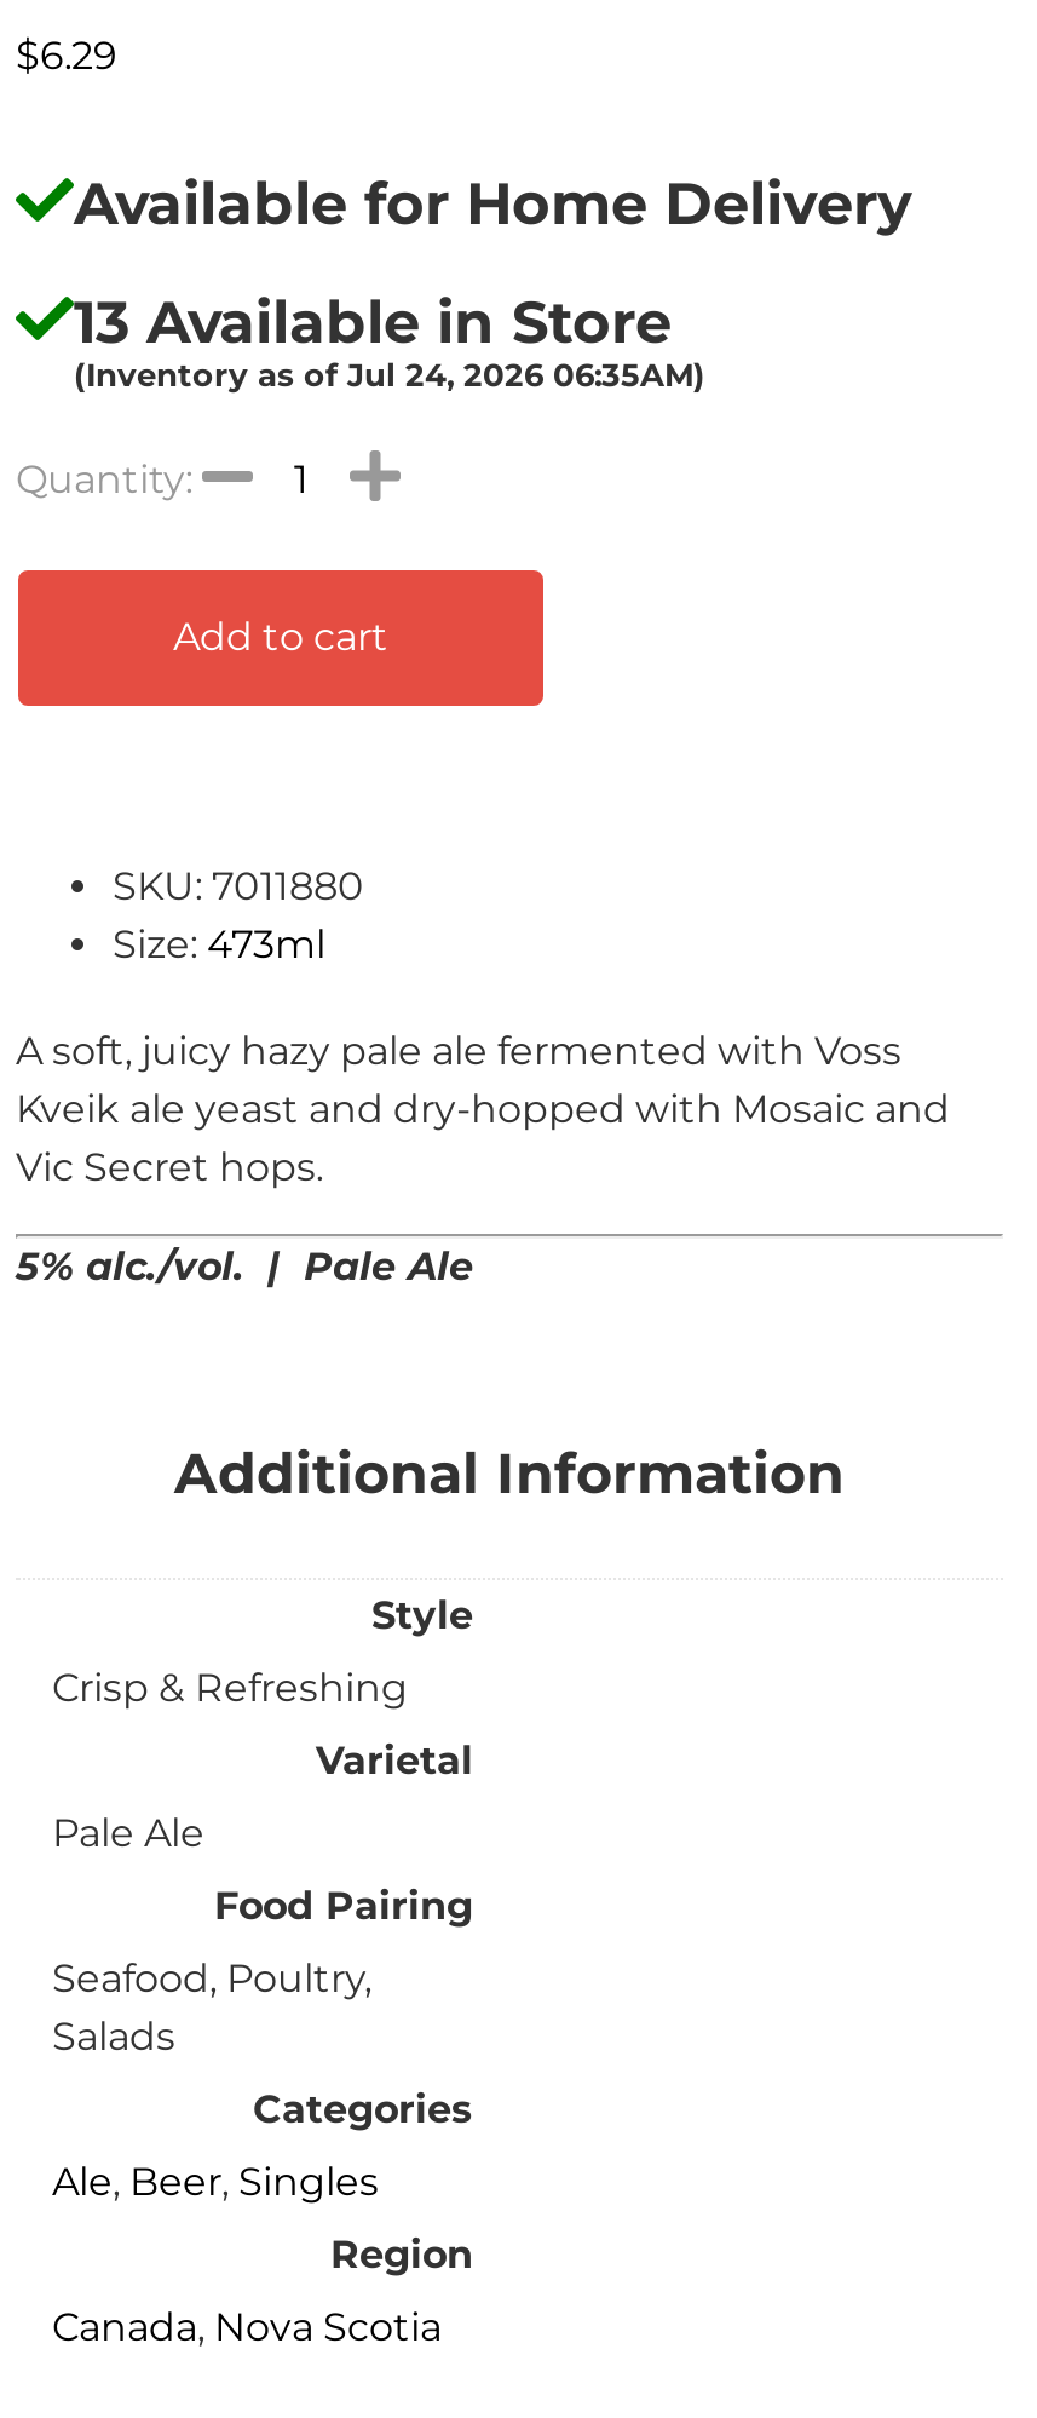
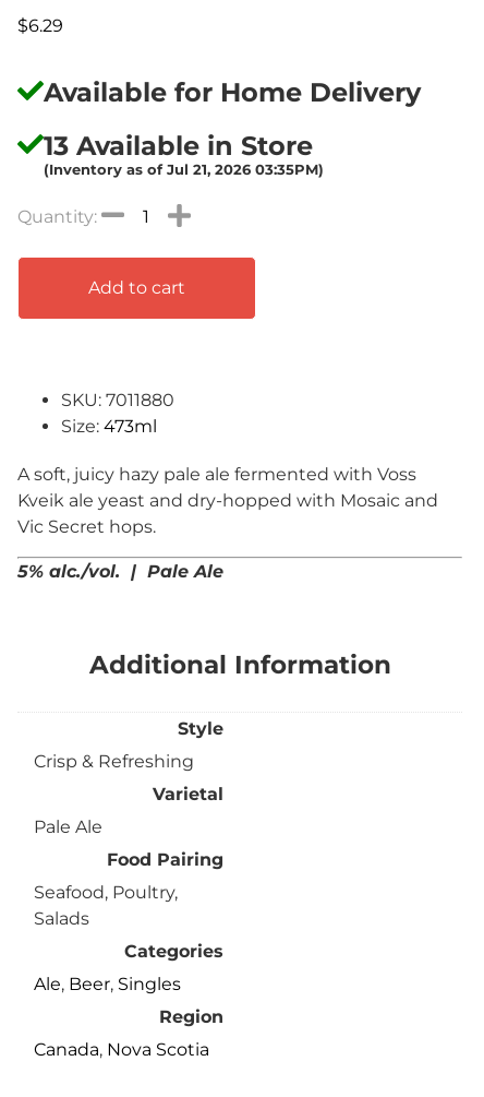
- (Inventory as of Jul 24, 2026 06:35AM)
+ (Inventory as of Jul 21, 2026 03:35PM)
